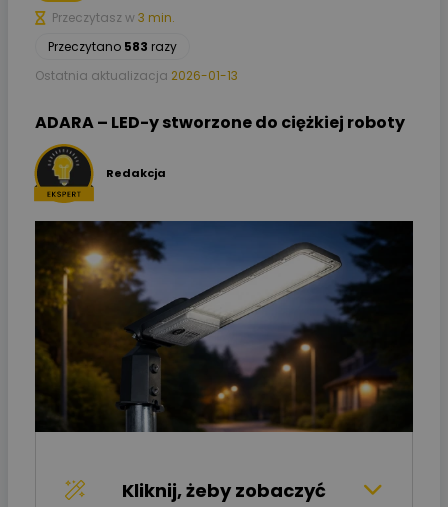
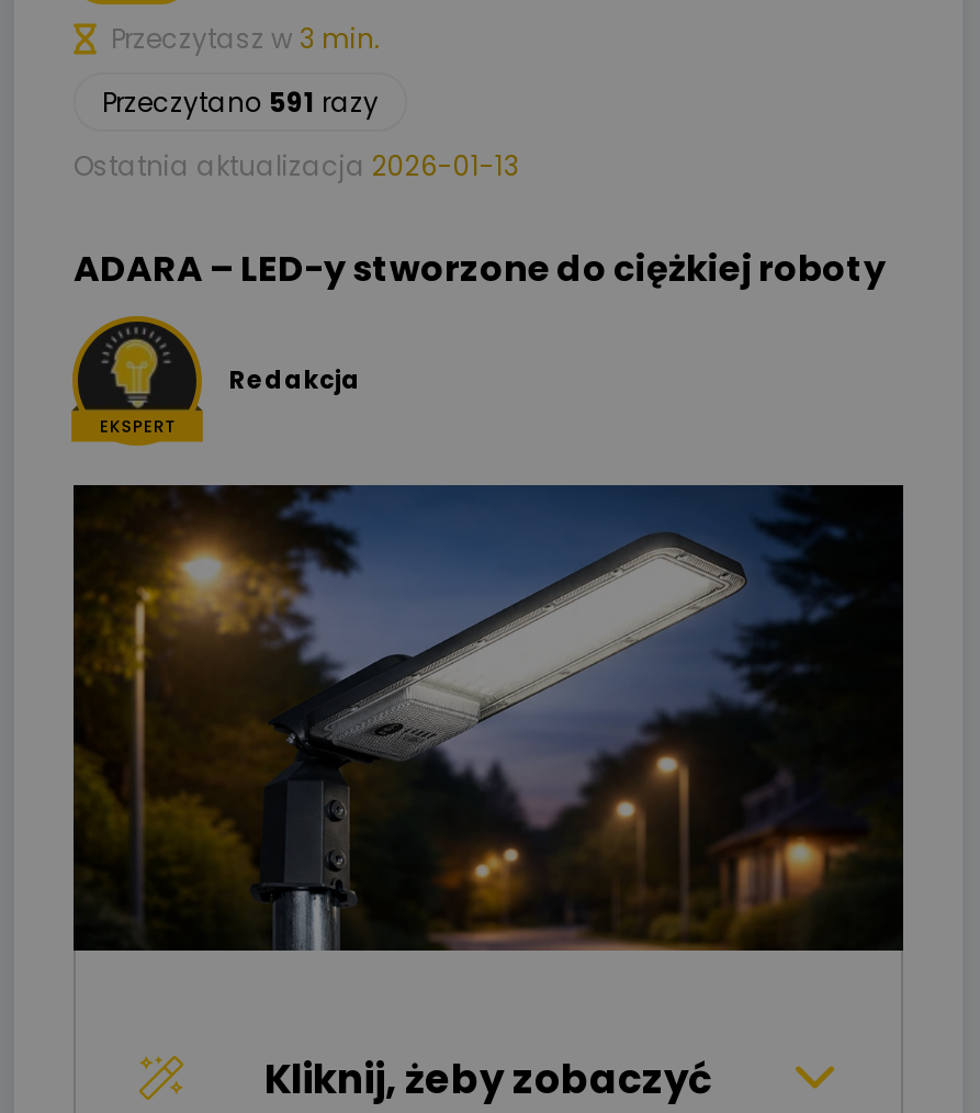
- Przeczytano 583 razy
+ Przeczytano 591 razy
